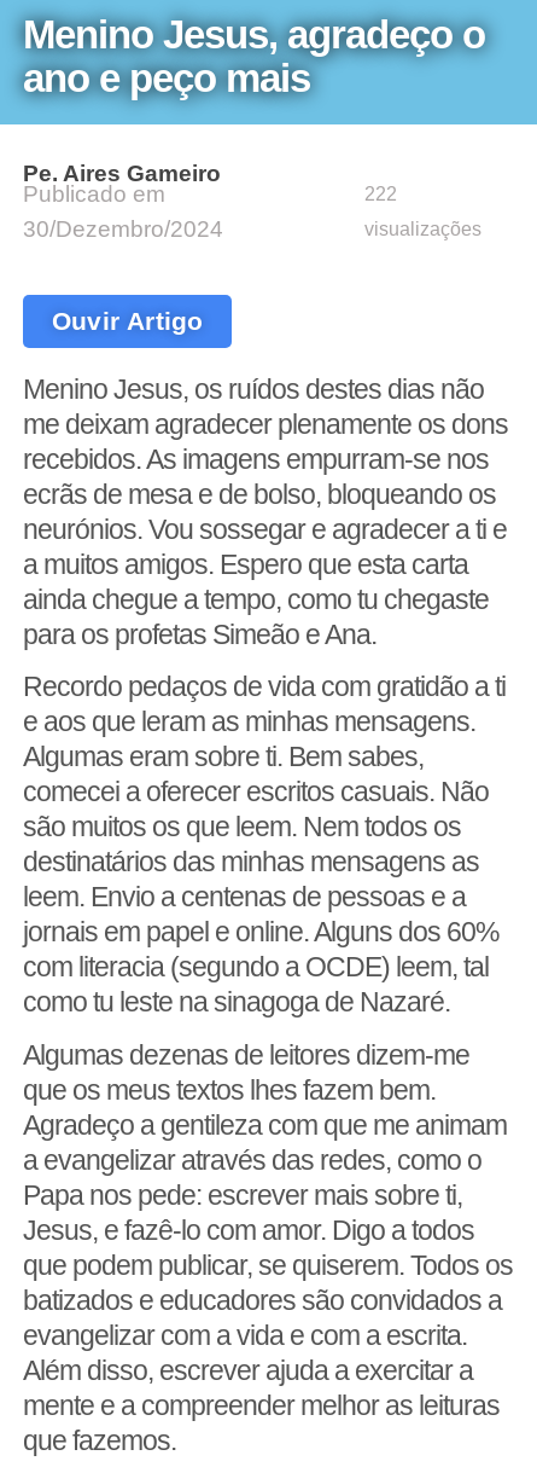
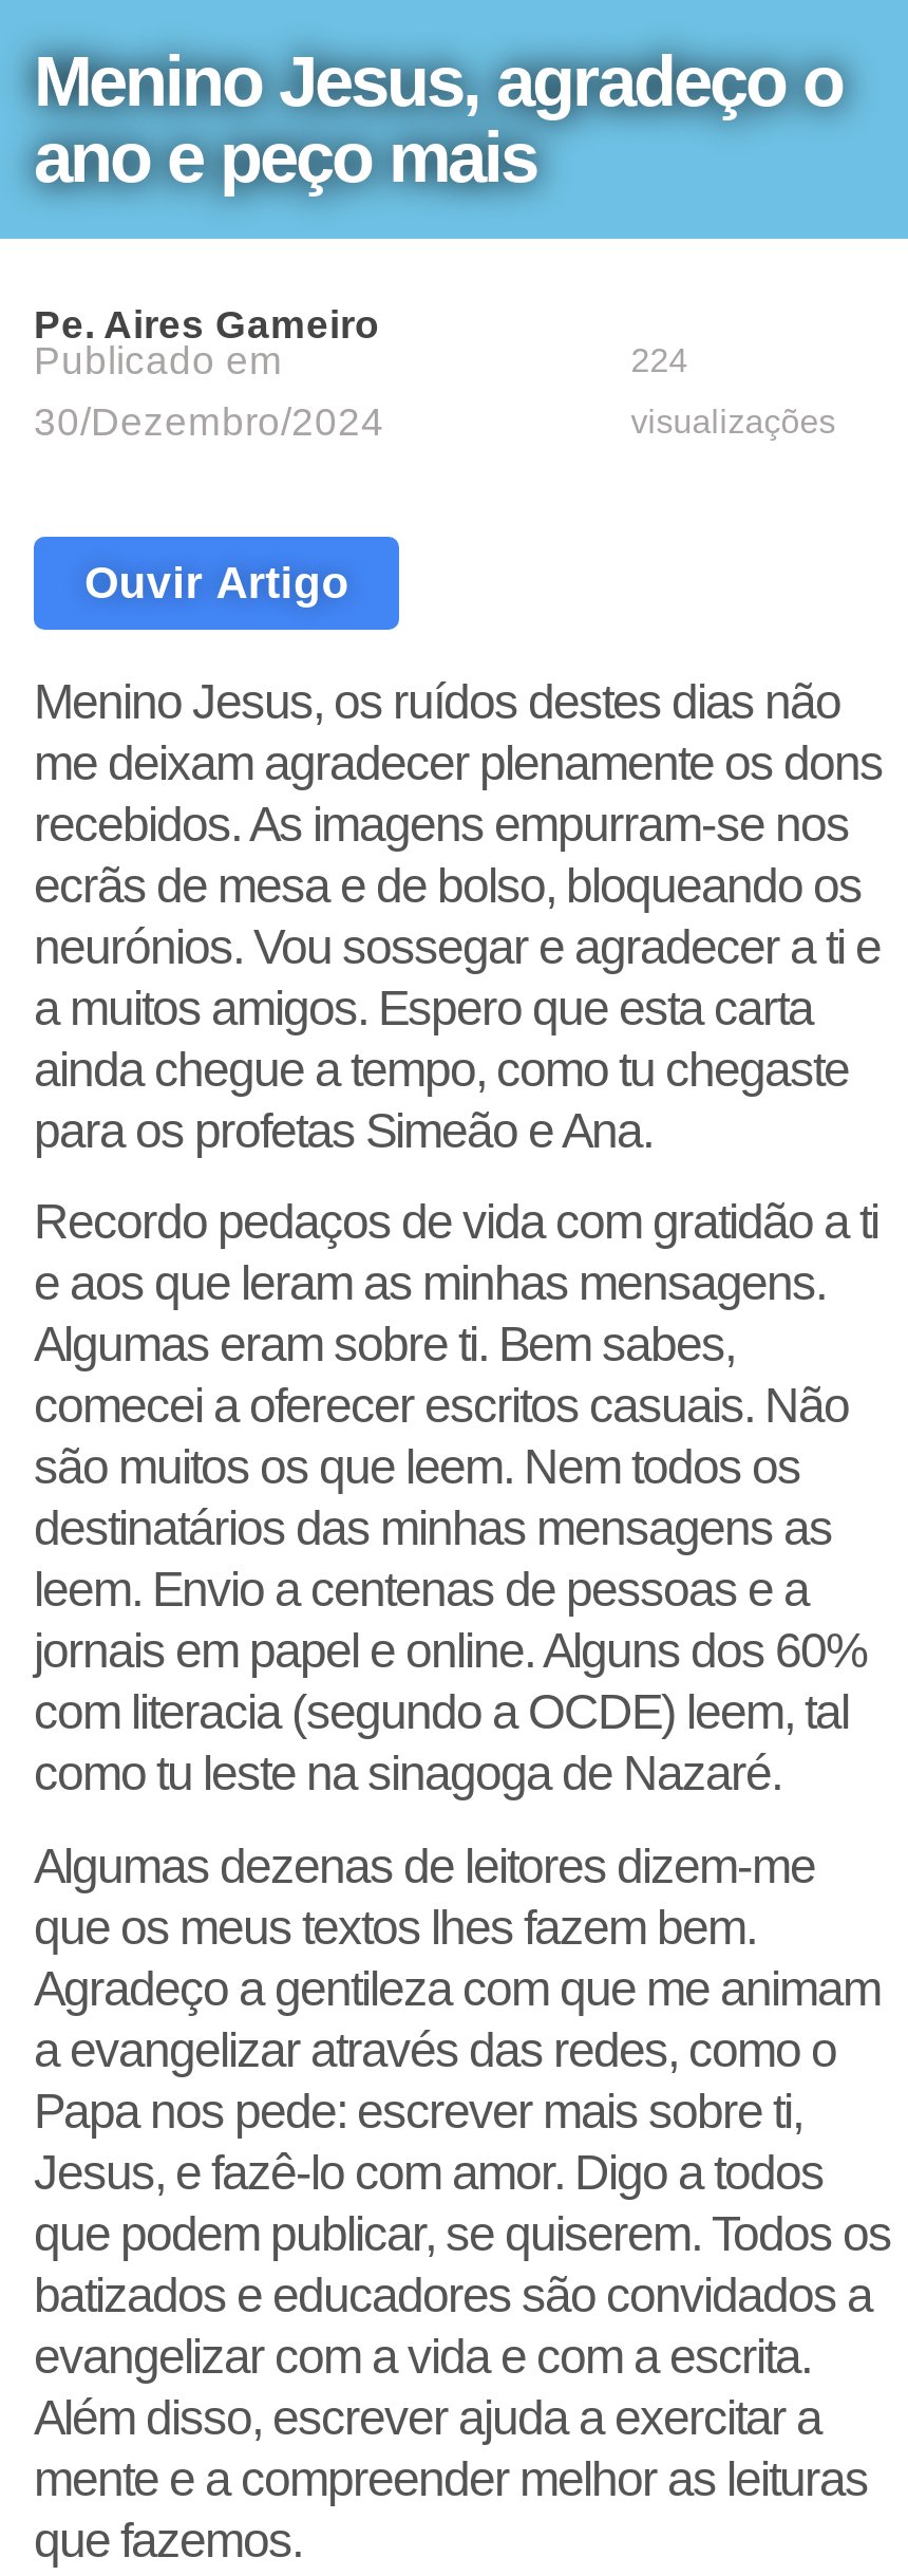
- 222
+ 224
